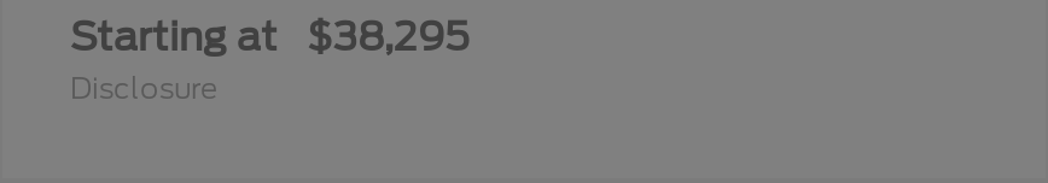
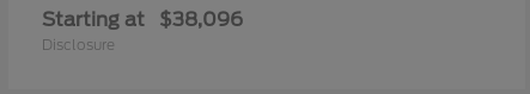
- Starting at $38,295
+ Starting at $38,096
